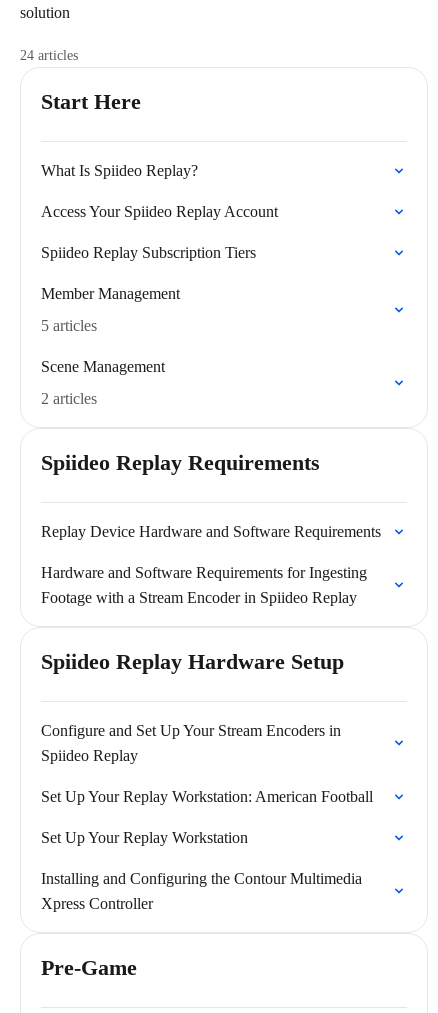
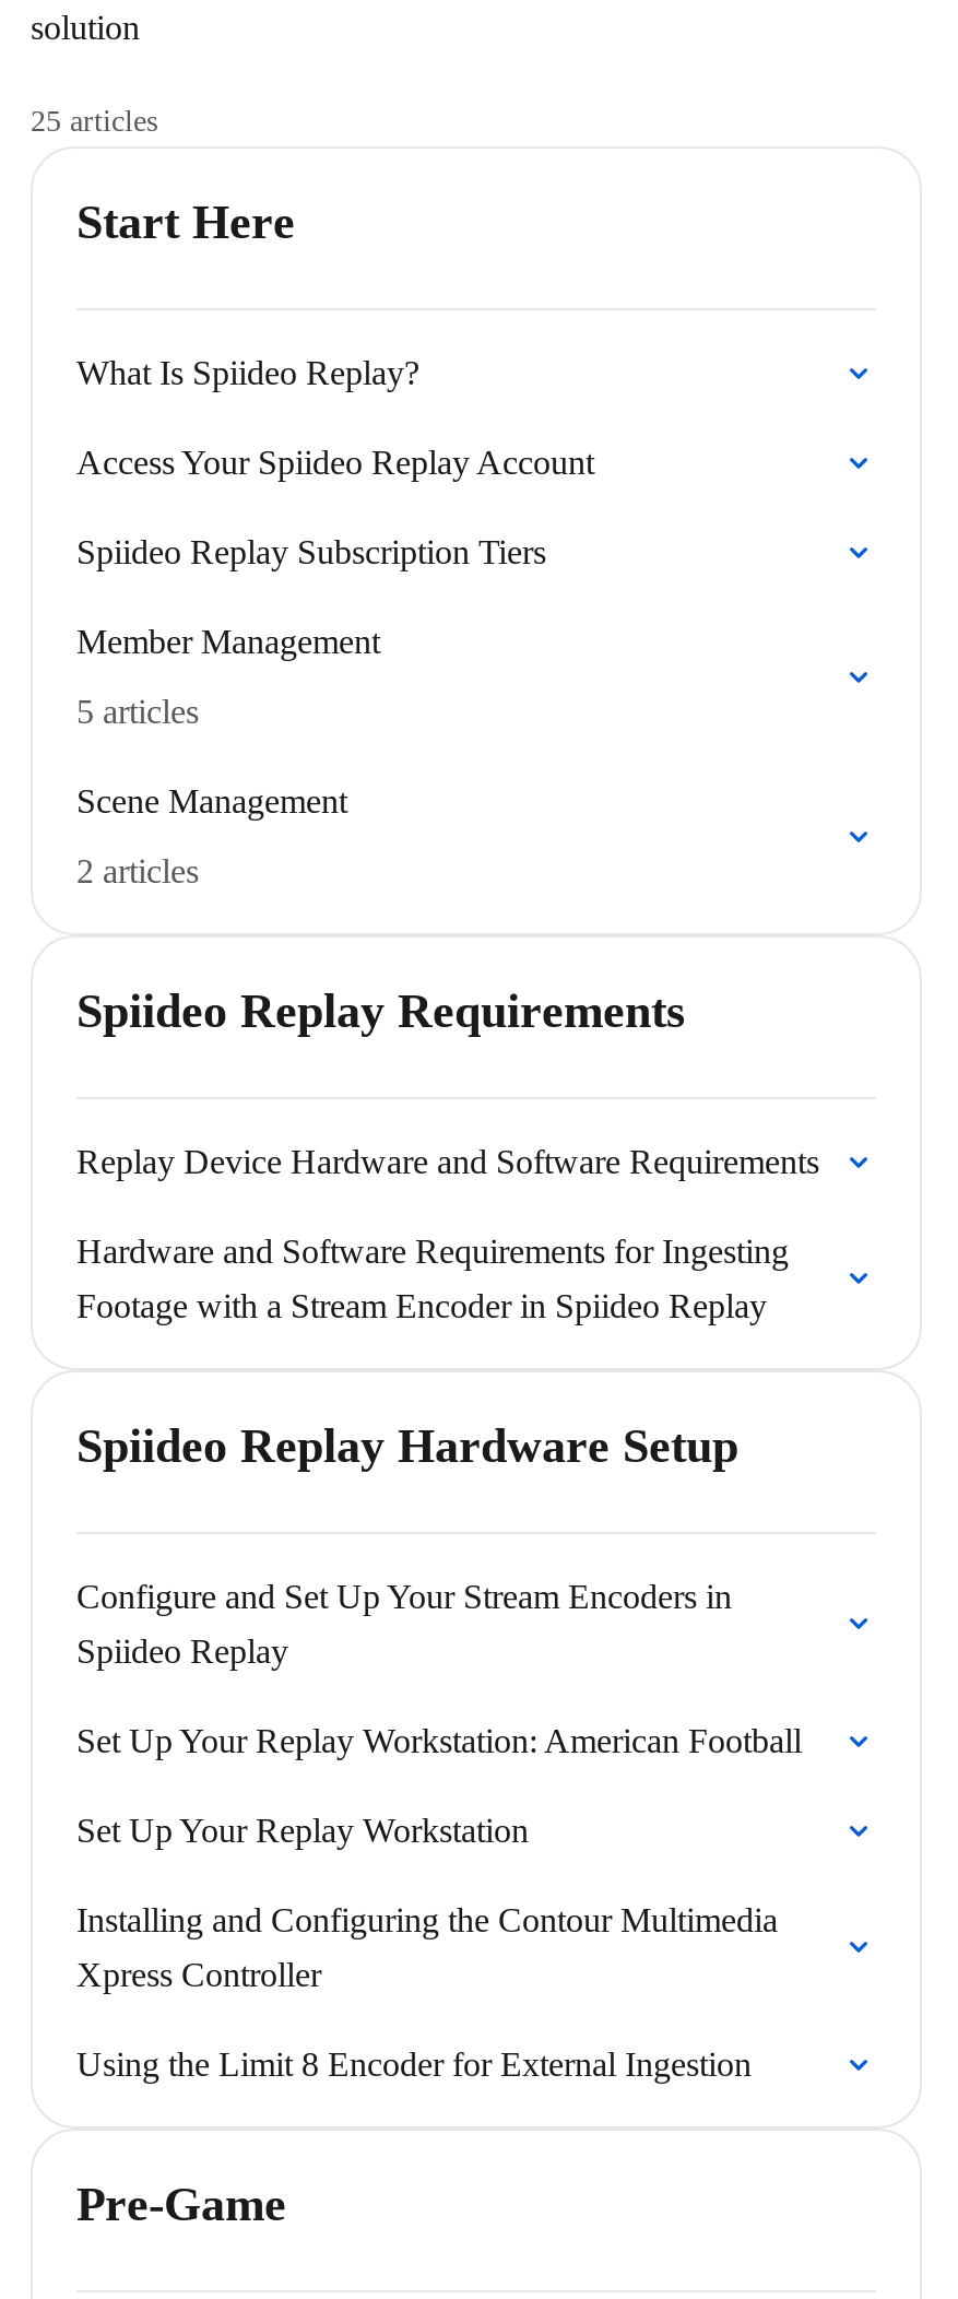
- 24 articles
+ 25 articles

+ Using the Limit 8 Encoder for External Ingestion
